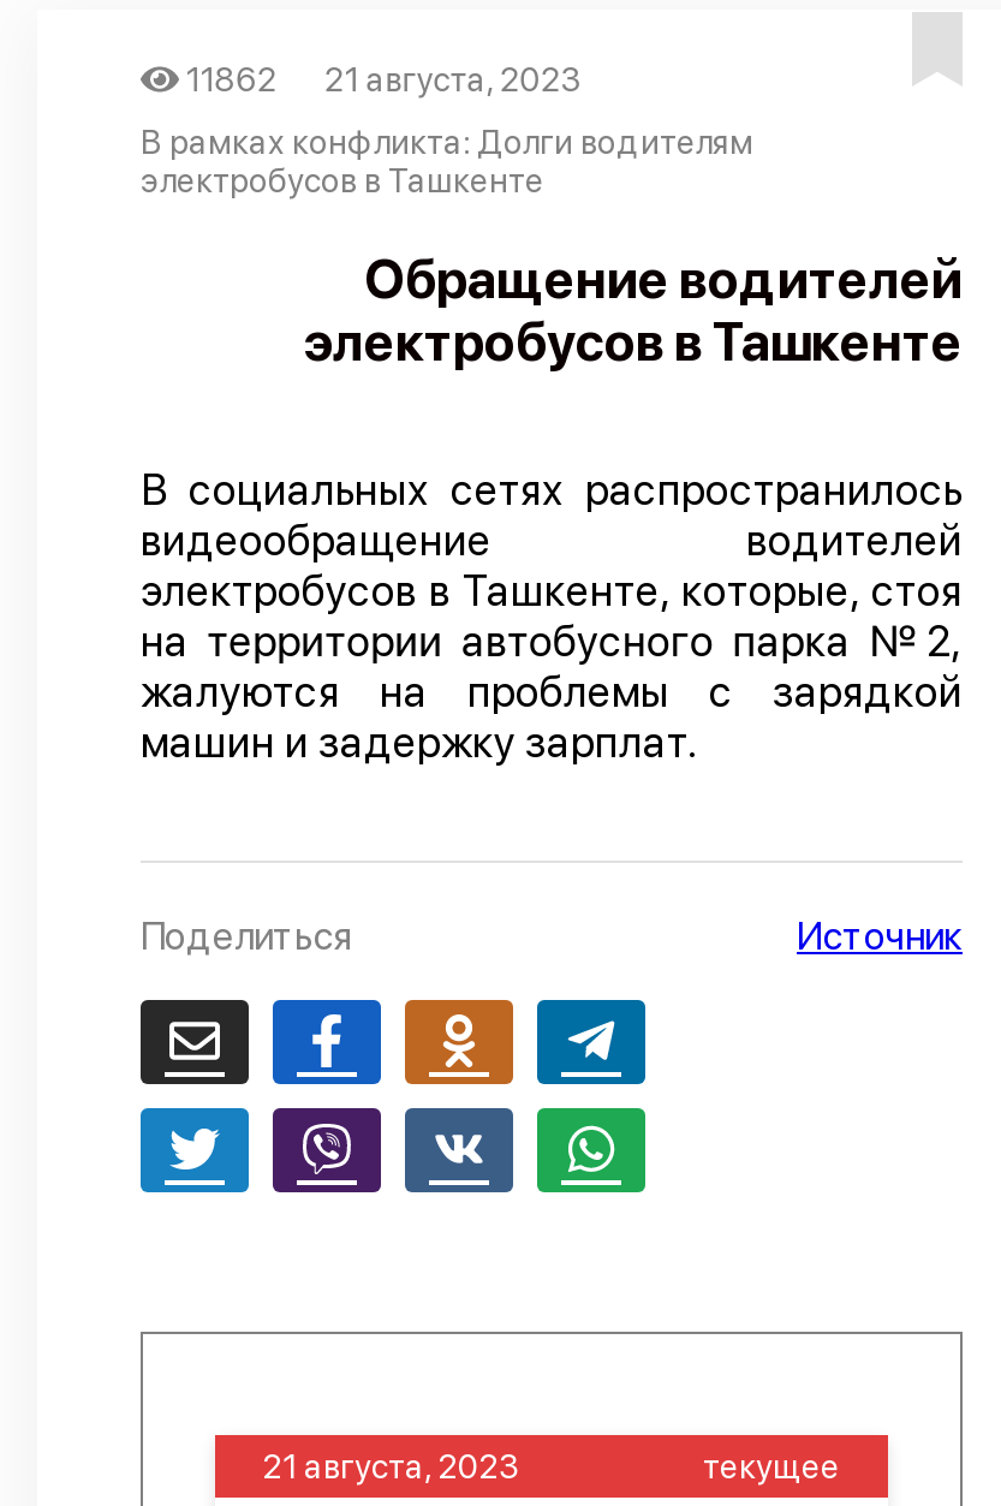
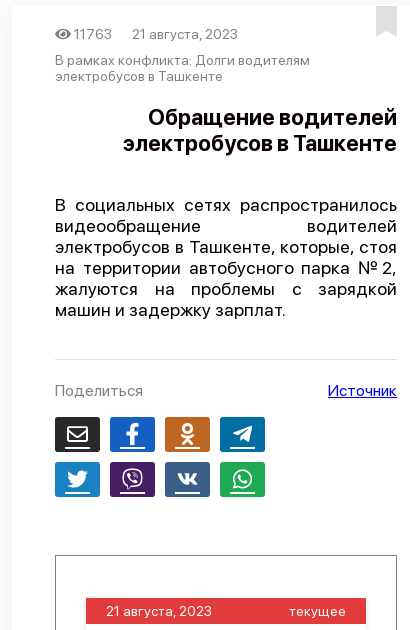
- 11862 21 августа, 2023
+ 11763 21 августа, 2023
